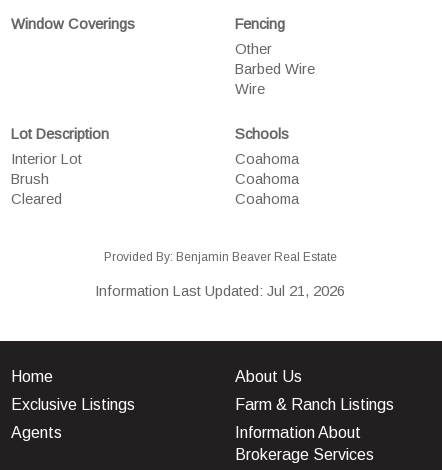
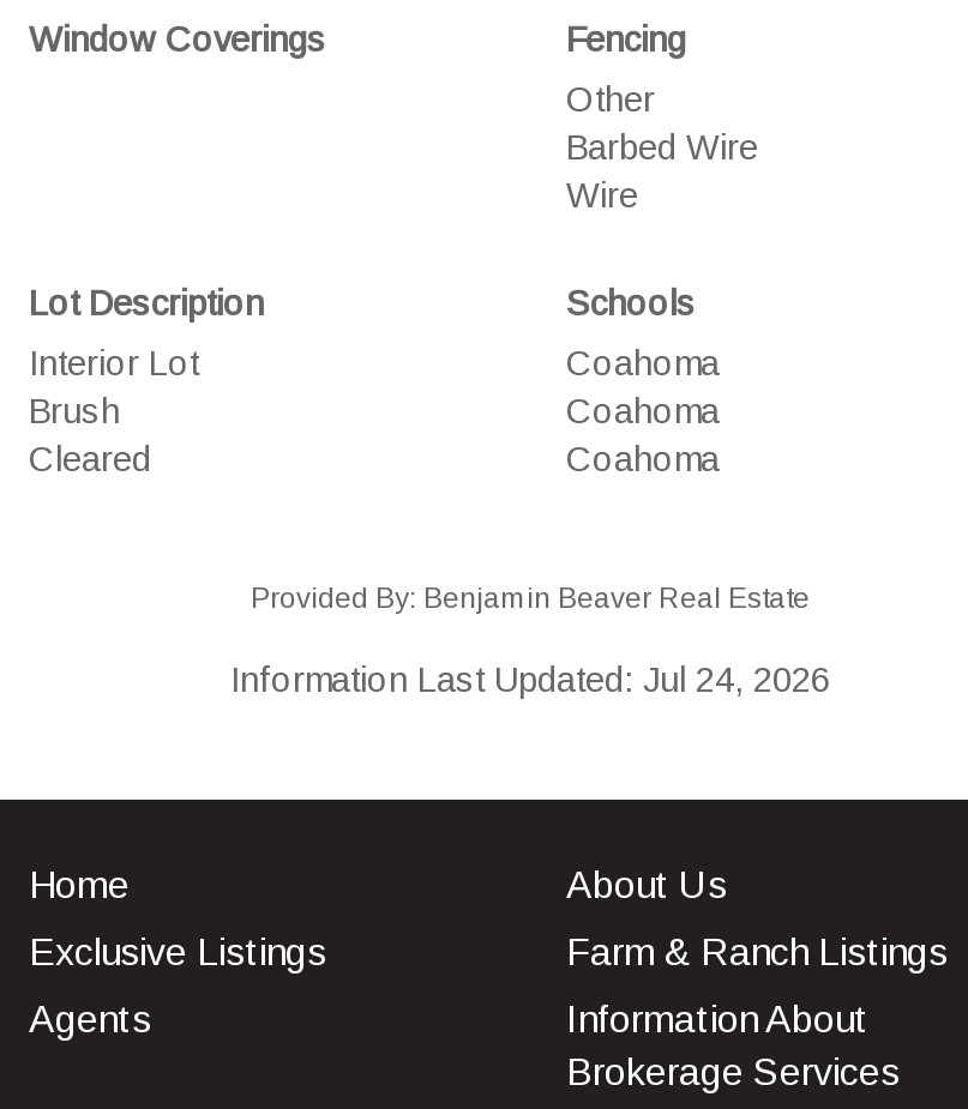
- Information Last Updated: Jul 21, 2026
+ Information Last Updated: Jul 24, 2026
